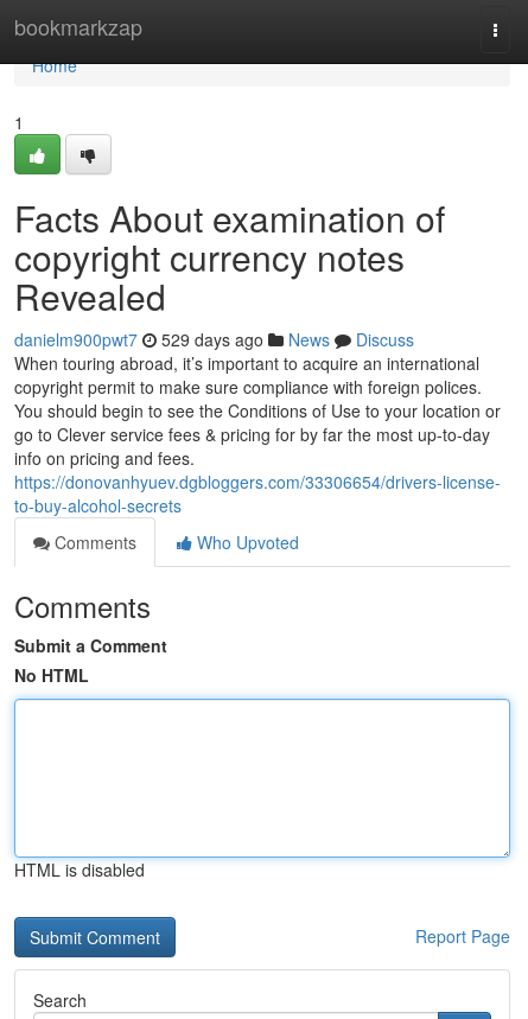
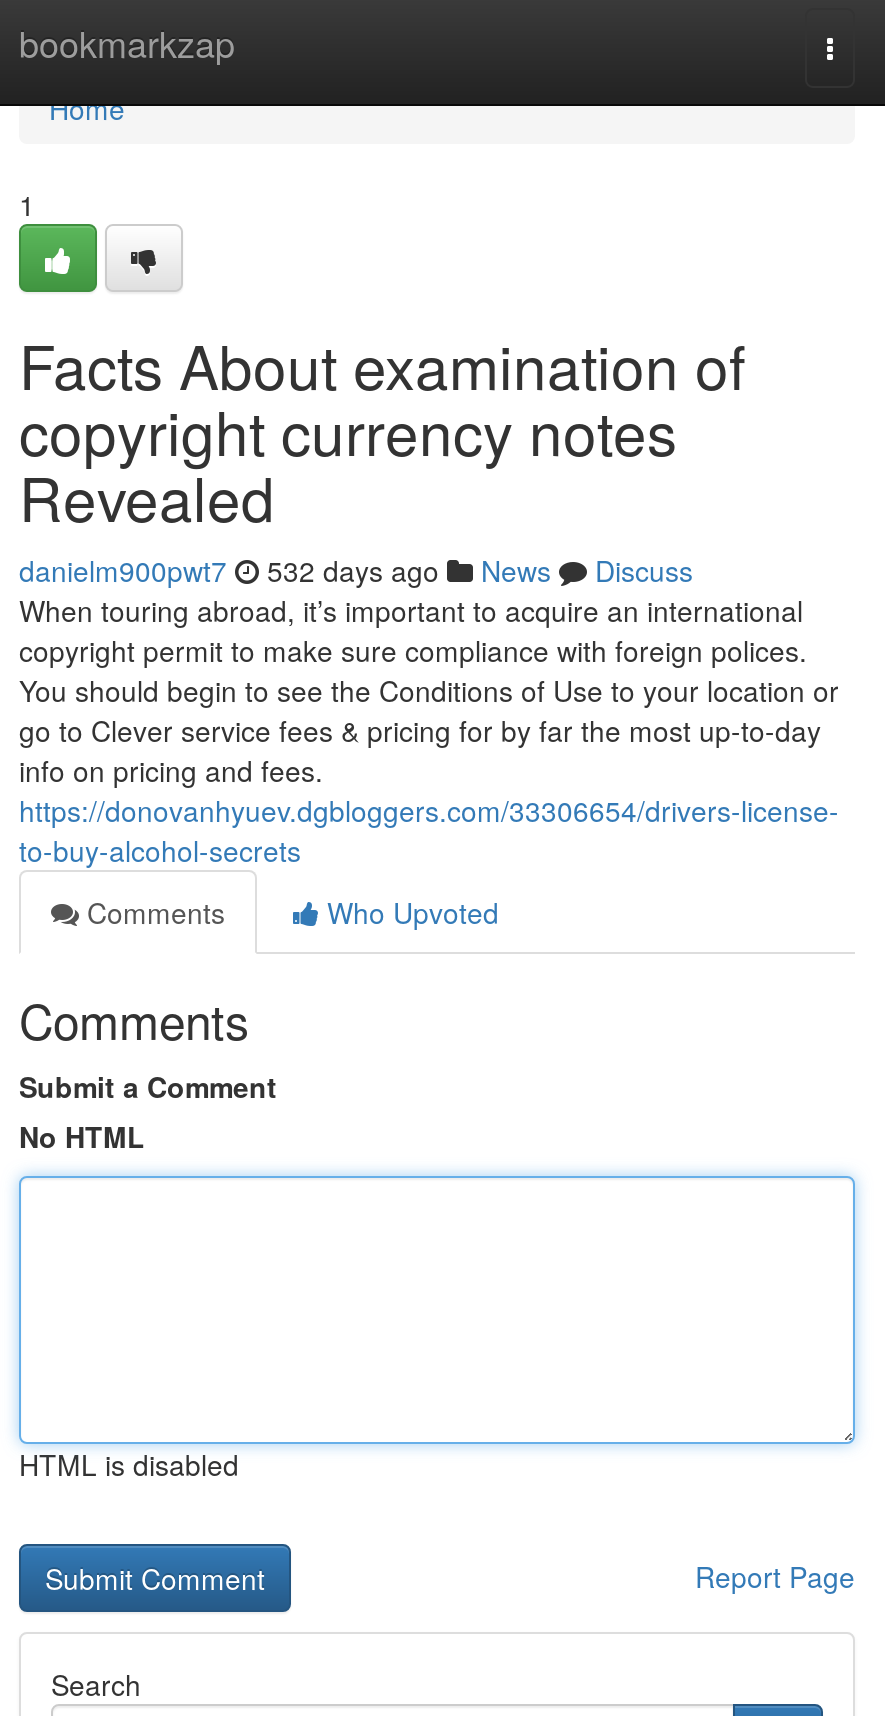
- danielm900pwt7 529 days ago News Discuss
+ danielm900pwt7 532 days ago News Discuss
